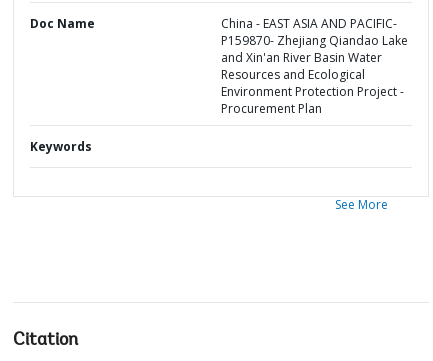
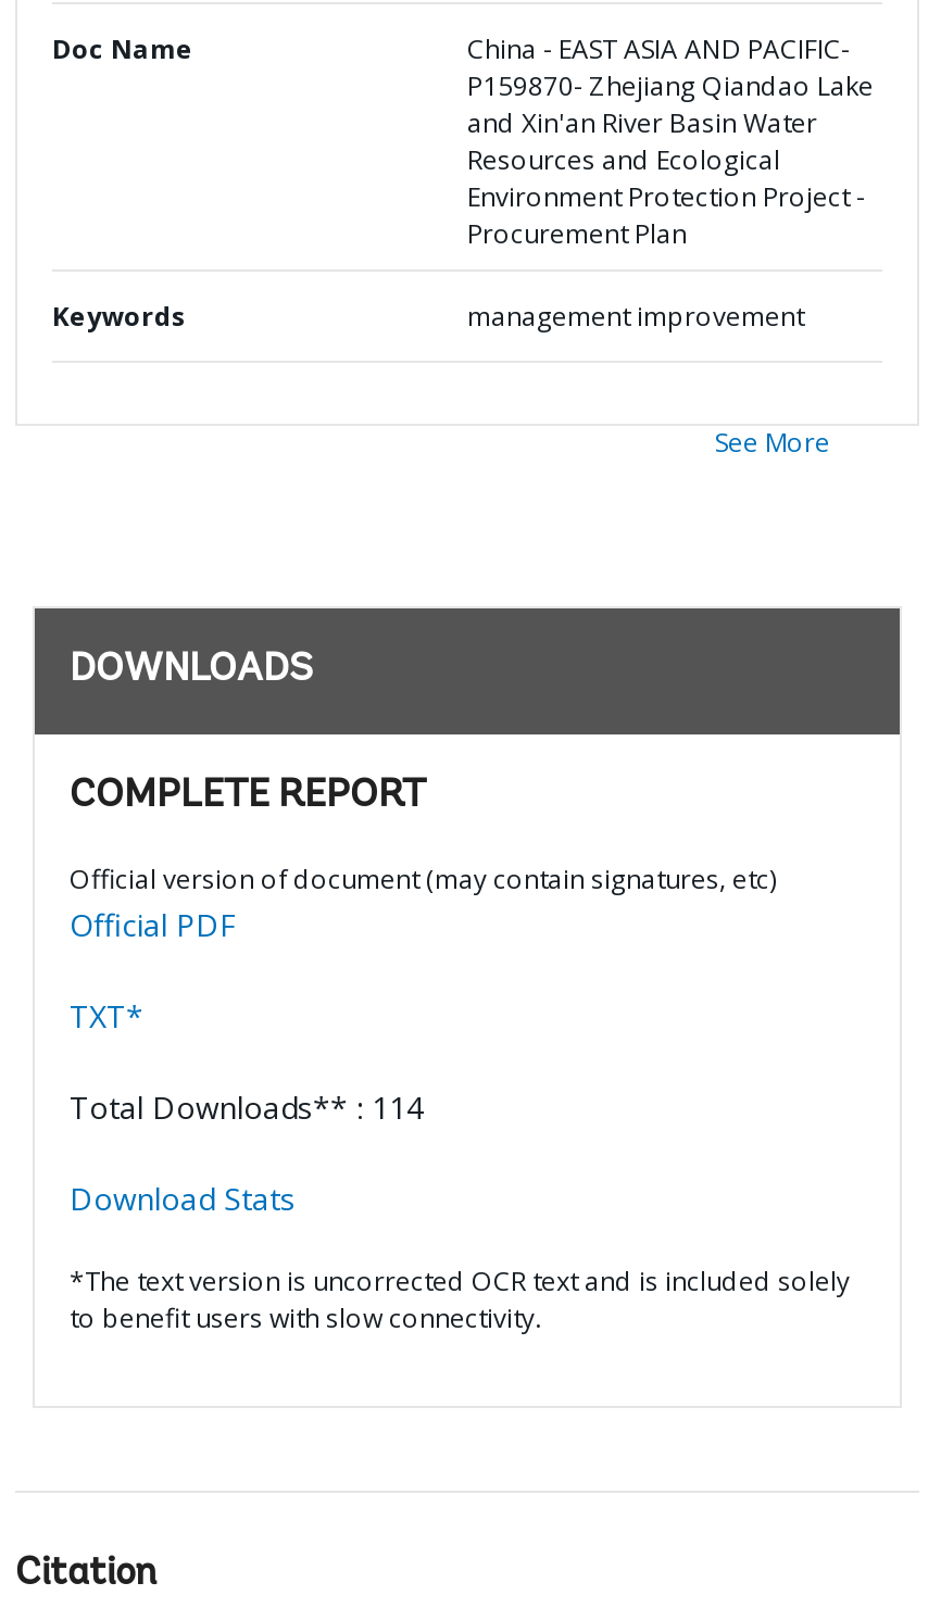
+ management improvement

+ DOWNLOADS
+ COMPLETE REPORT
+ Official version of document (may contain signatures, etc)
+ Official PDF
+ TXT*
+ Total Downloads** : 114
+ Download Stats
+ *The text version is uncorrected OCR text and is included solely
+ to benefit users with slow connectivity.
